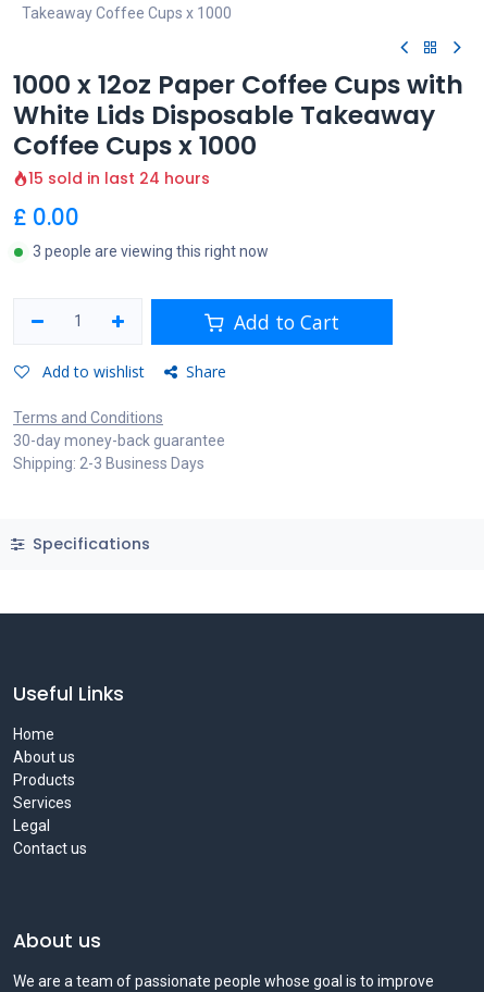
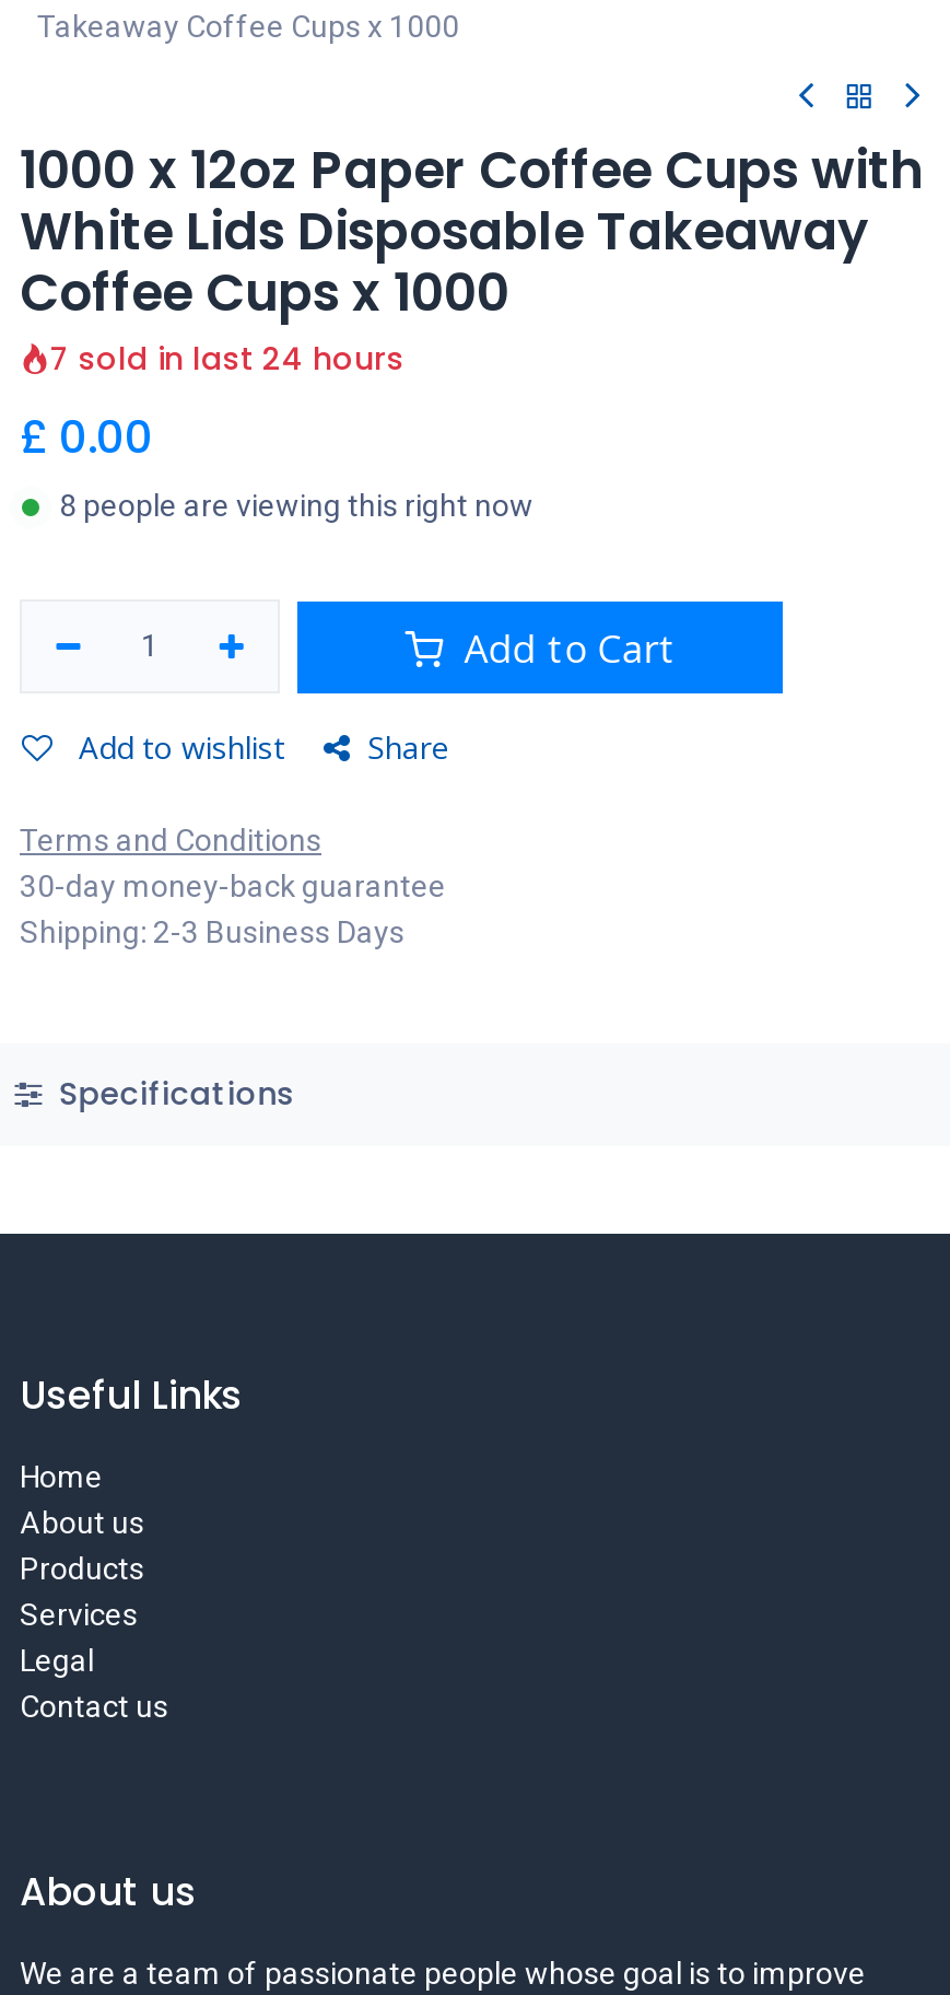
- 15 sold in last 24 hours
+ 7 sold in last 24 hours

- 3 people are viewing this right now
+ 8 people are viewing this right now
